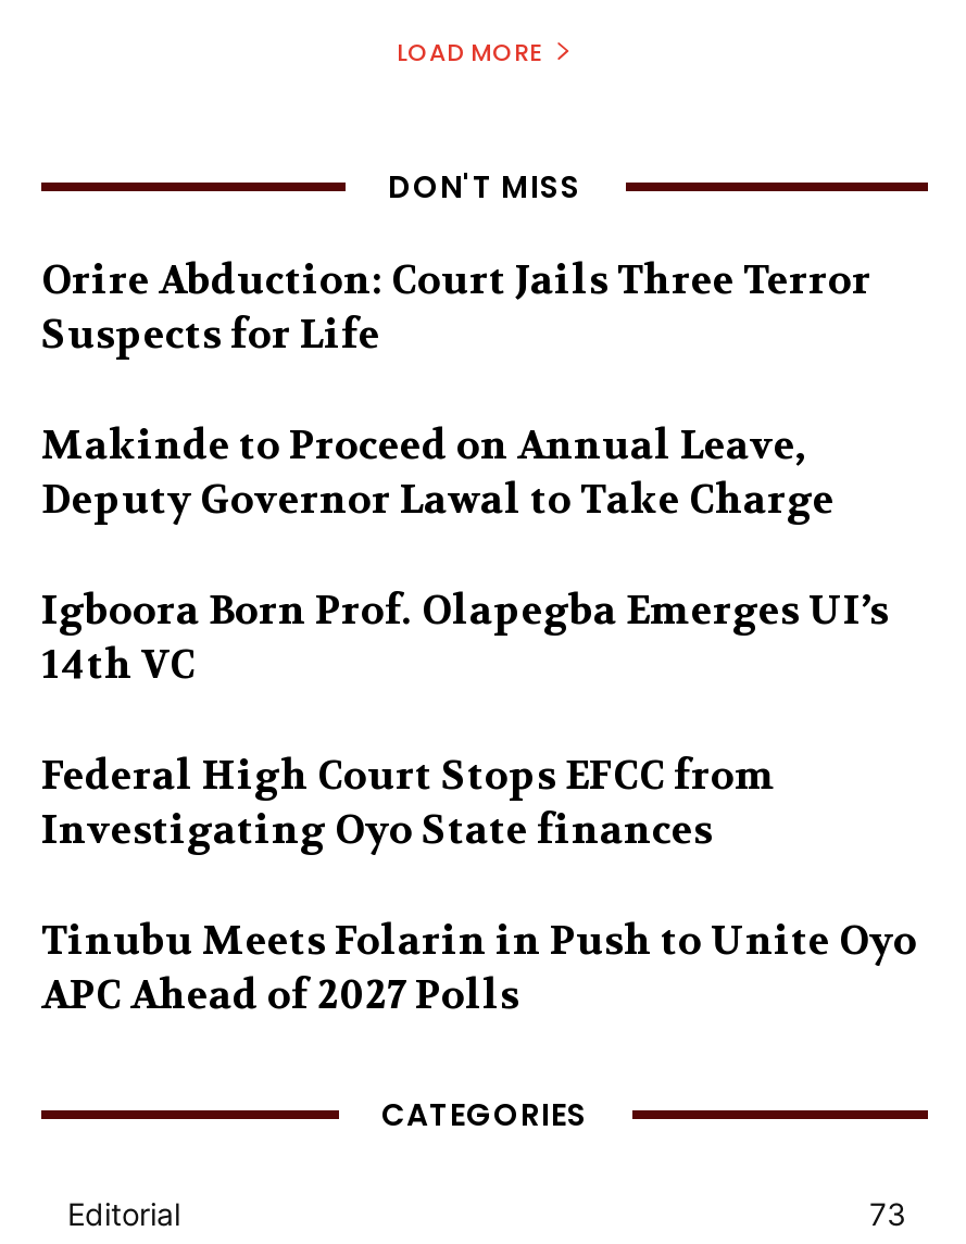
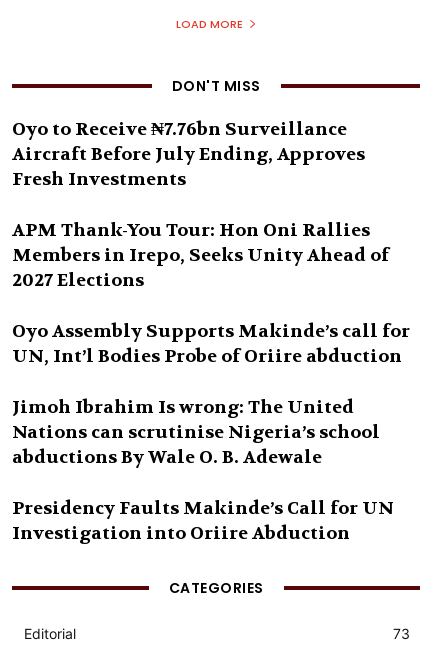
- Orire Abduction: Court Jails Three Terror
- Suspects for Life
+ Oyo to Receive ₦7.76bn Surveillance
+ Aircraft Before July Ending, Approves
+ Fresh Investments

- Makinde to Proceed on Annual Leave,
- Deputy Governor Lawal to Take Charge
+ APM Thank-You Tour: Hon Oni Rallies
+ Members in Irepo, Seeks Unity Ahead of
+ 2027 Elections

- Igboora Born Prof. Olapegba Emerges UI’s
- 14th VC
+ Oyo Assembly Supports Makinde’s call for
+ UN, Int’l Bodies Probe of Oriire abduction

- Federal High Court Stops EFCC from
- Investigating Oyo State finances
+ Jimoh Ibrahim Is wrong: The United
+ Nations can scrutinise Nigeria’s school
+ abductions By Wale O. B. Adewale

- Tinubu Meets Folarin in Push to Unite Oyo
- APC Ahead of 2027 Polls
+ Presidency Faults Makinde’s Call for UN
+ Investigation into Oriire Abduction
